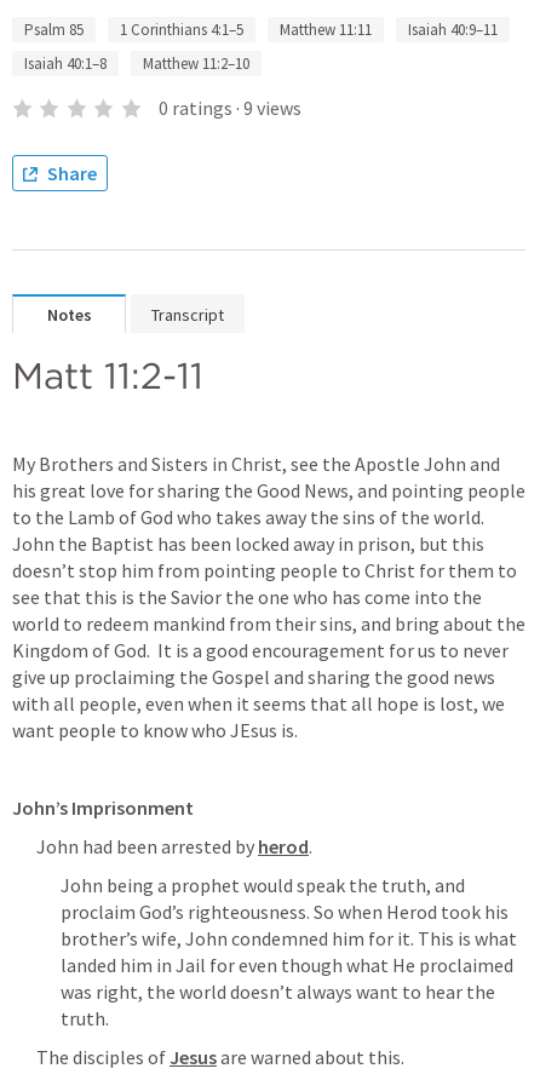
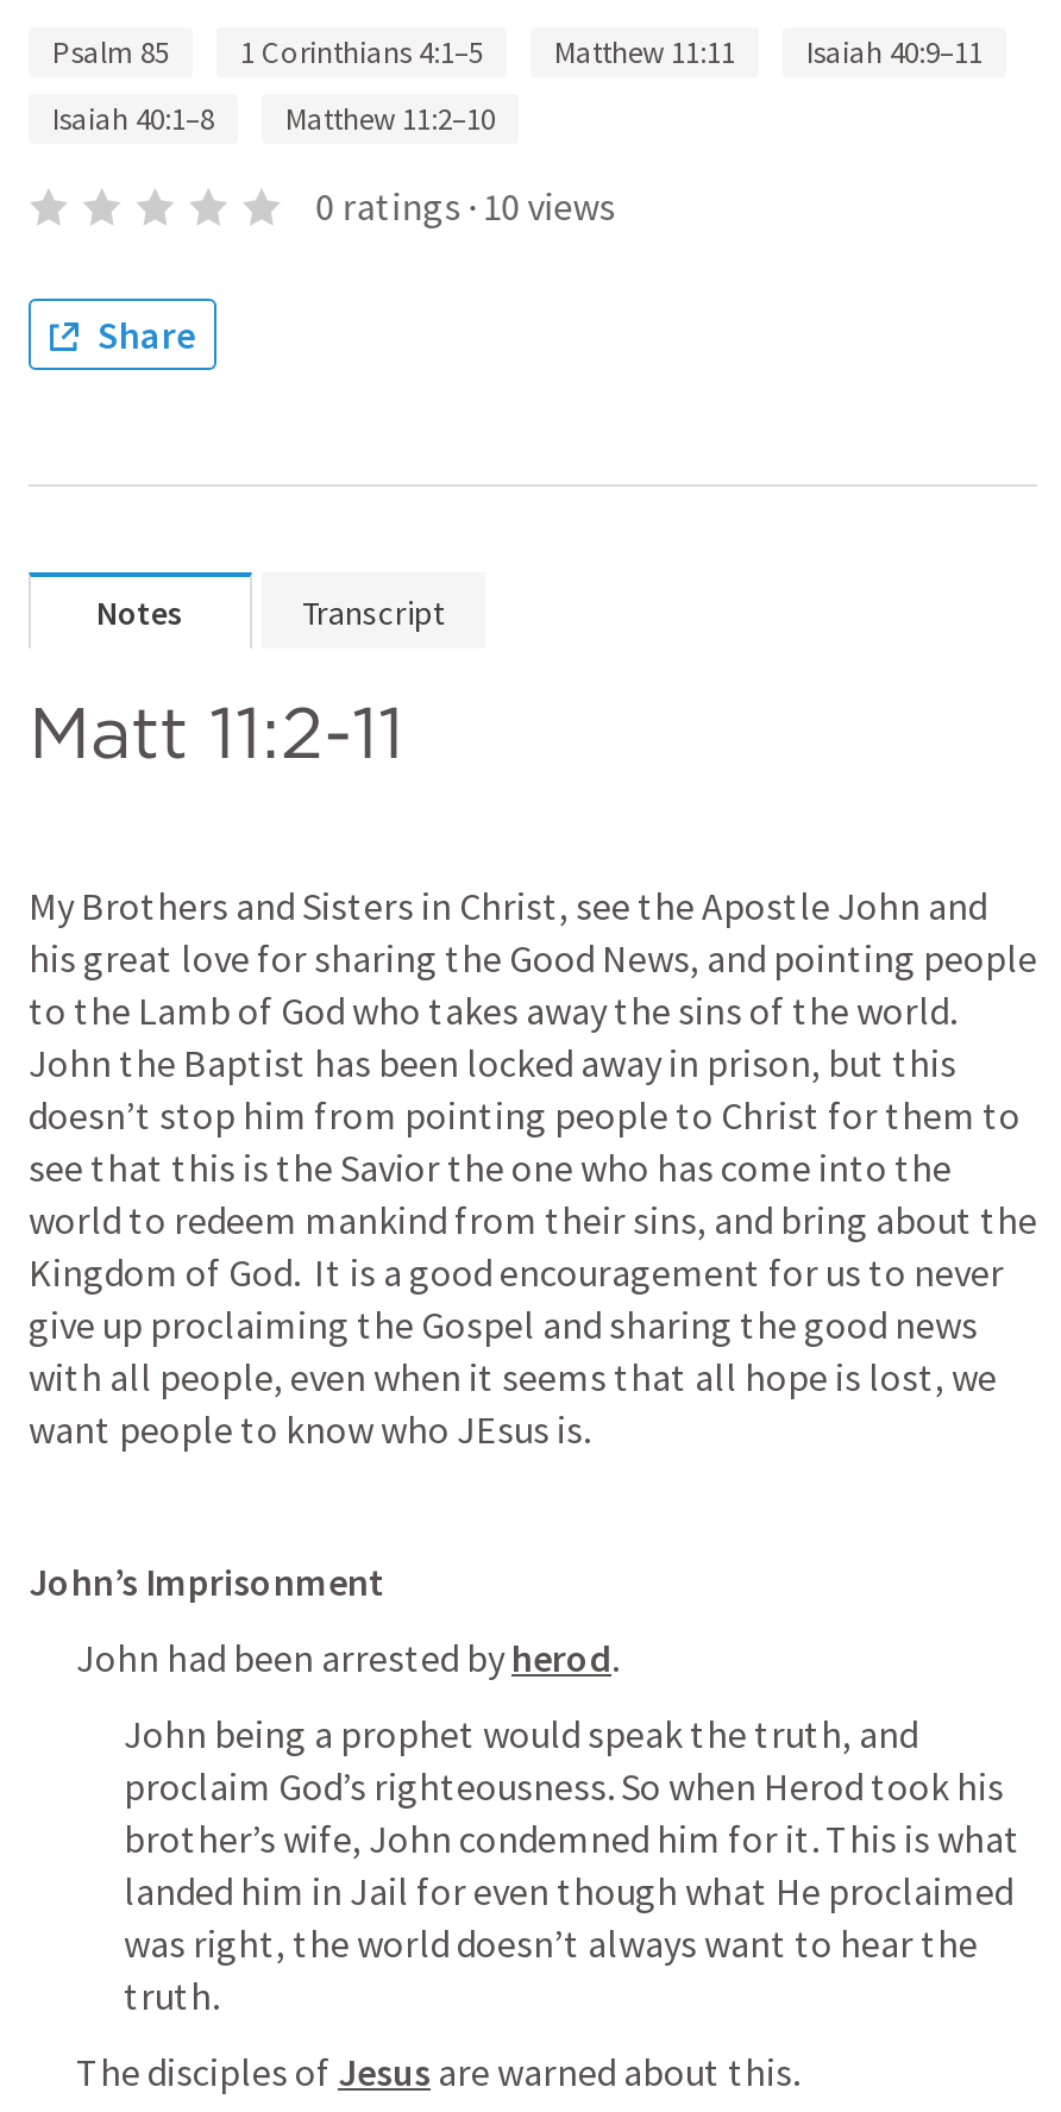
- 0 ratings · 9 views
+ 0 ratings · 10 views
